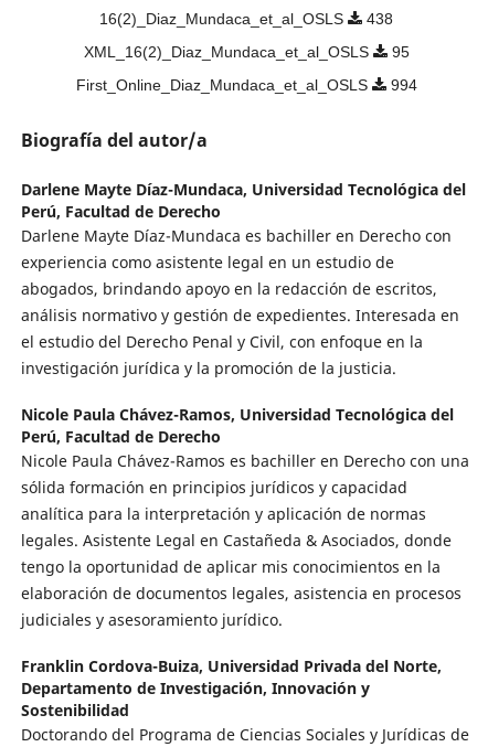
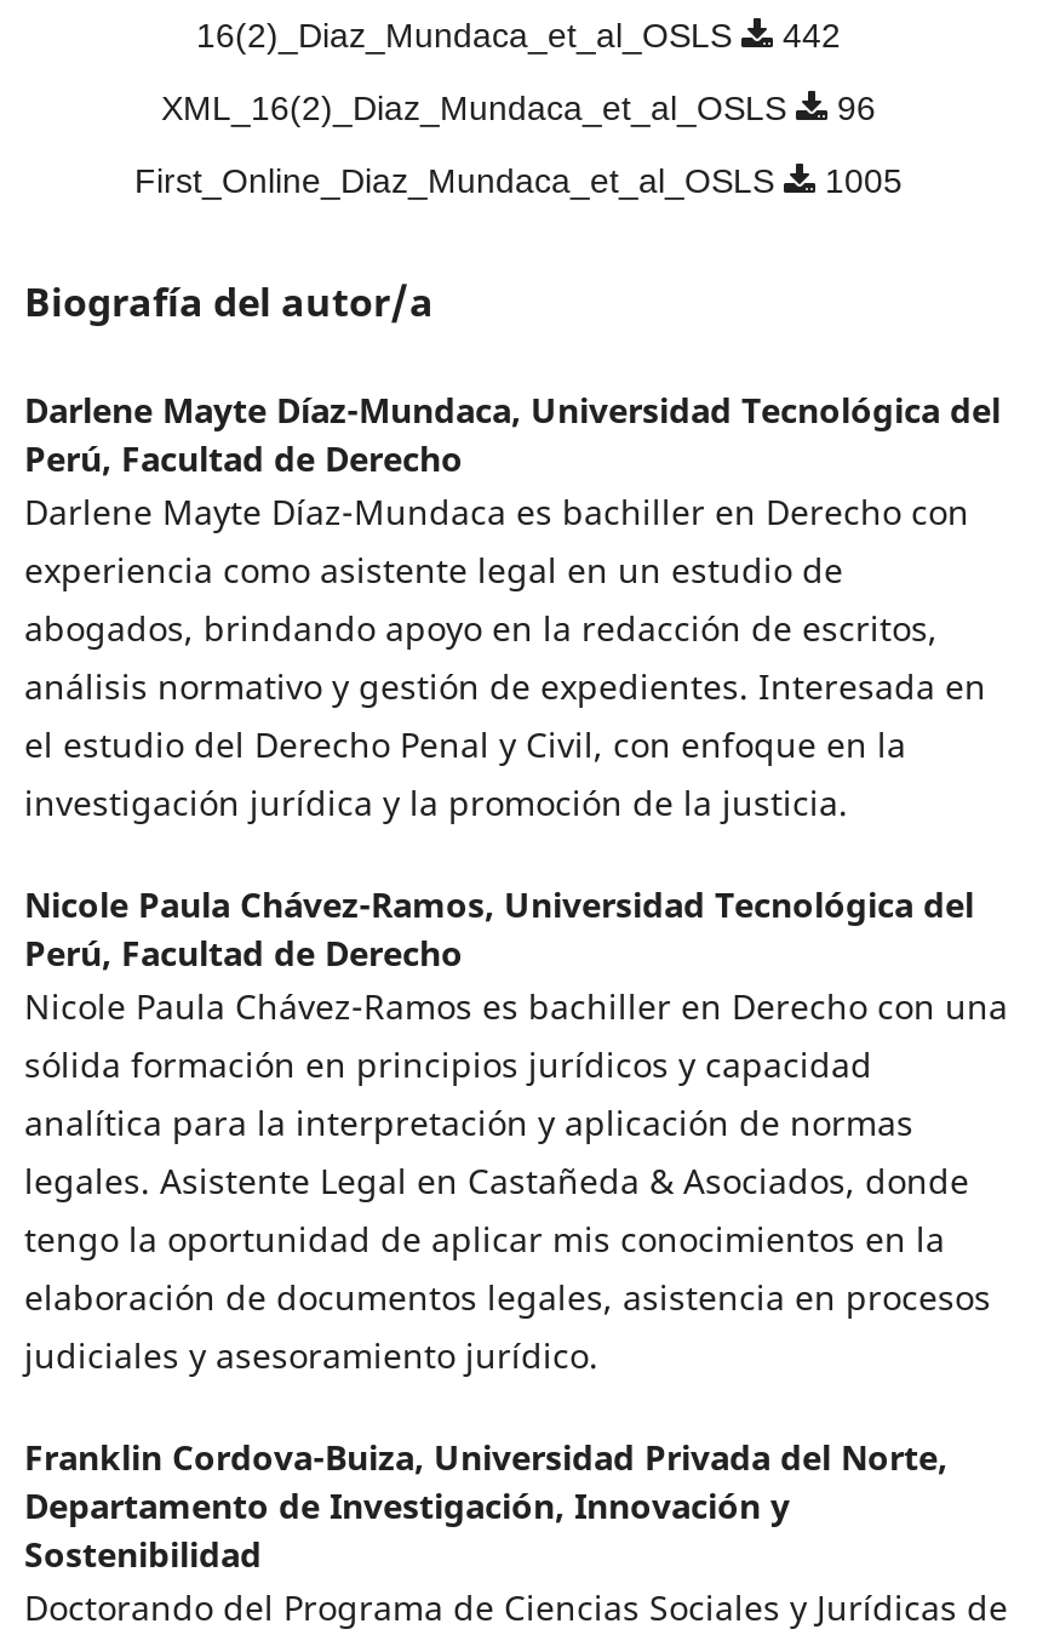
- 16(2)_Diaz_Mundaca_et_al_OSLS 438
+ 16(2)_Diaz_Mundaca_et_al_OSLS 442

- XML_16(2)_Diaz_Mundaca_et_al_OSLS 95
+ XML_16(2)_Diaz_Mundaca_et_al_OSLS 96

- First_Online_Diaz_Mundaca_et_al_OSLS 994
+ First_Online_Diaz_Mundaca_et_al_OSLS 1005
